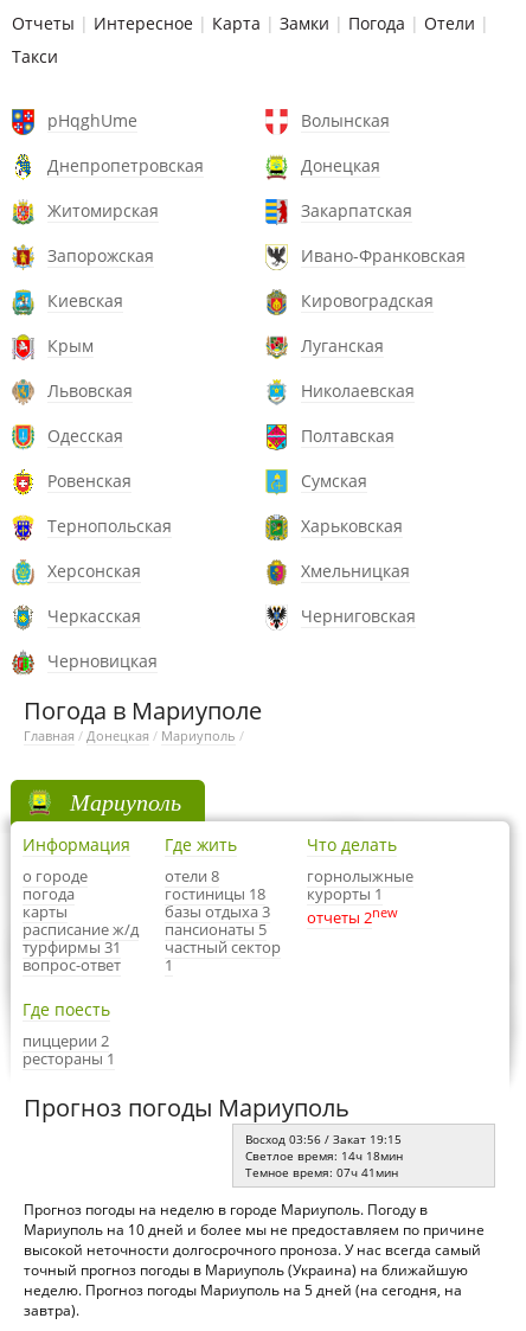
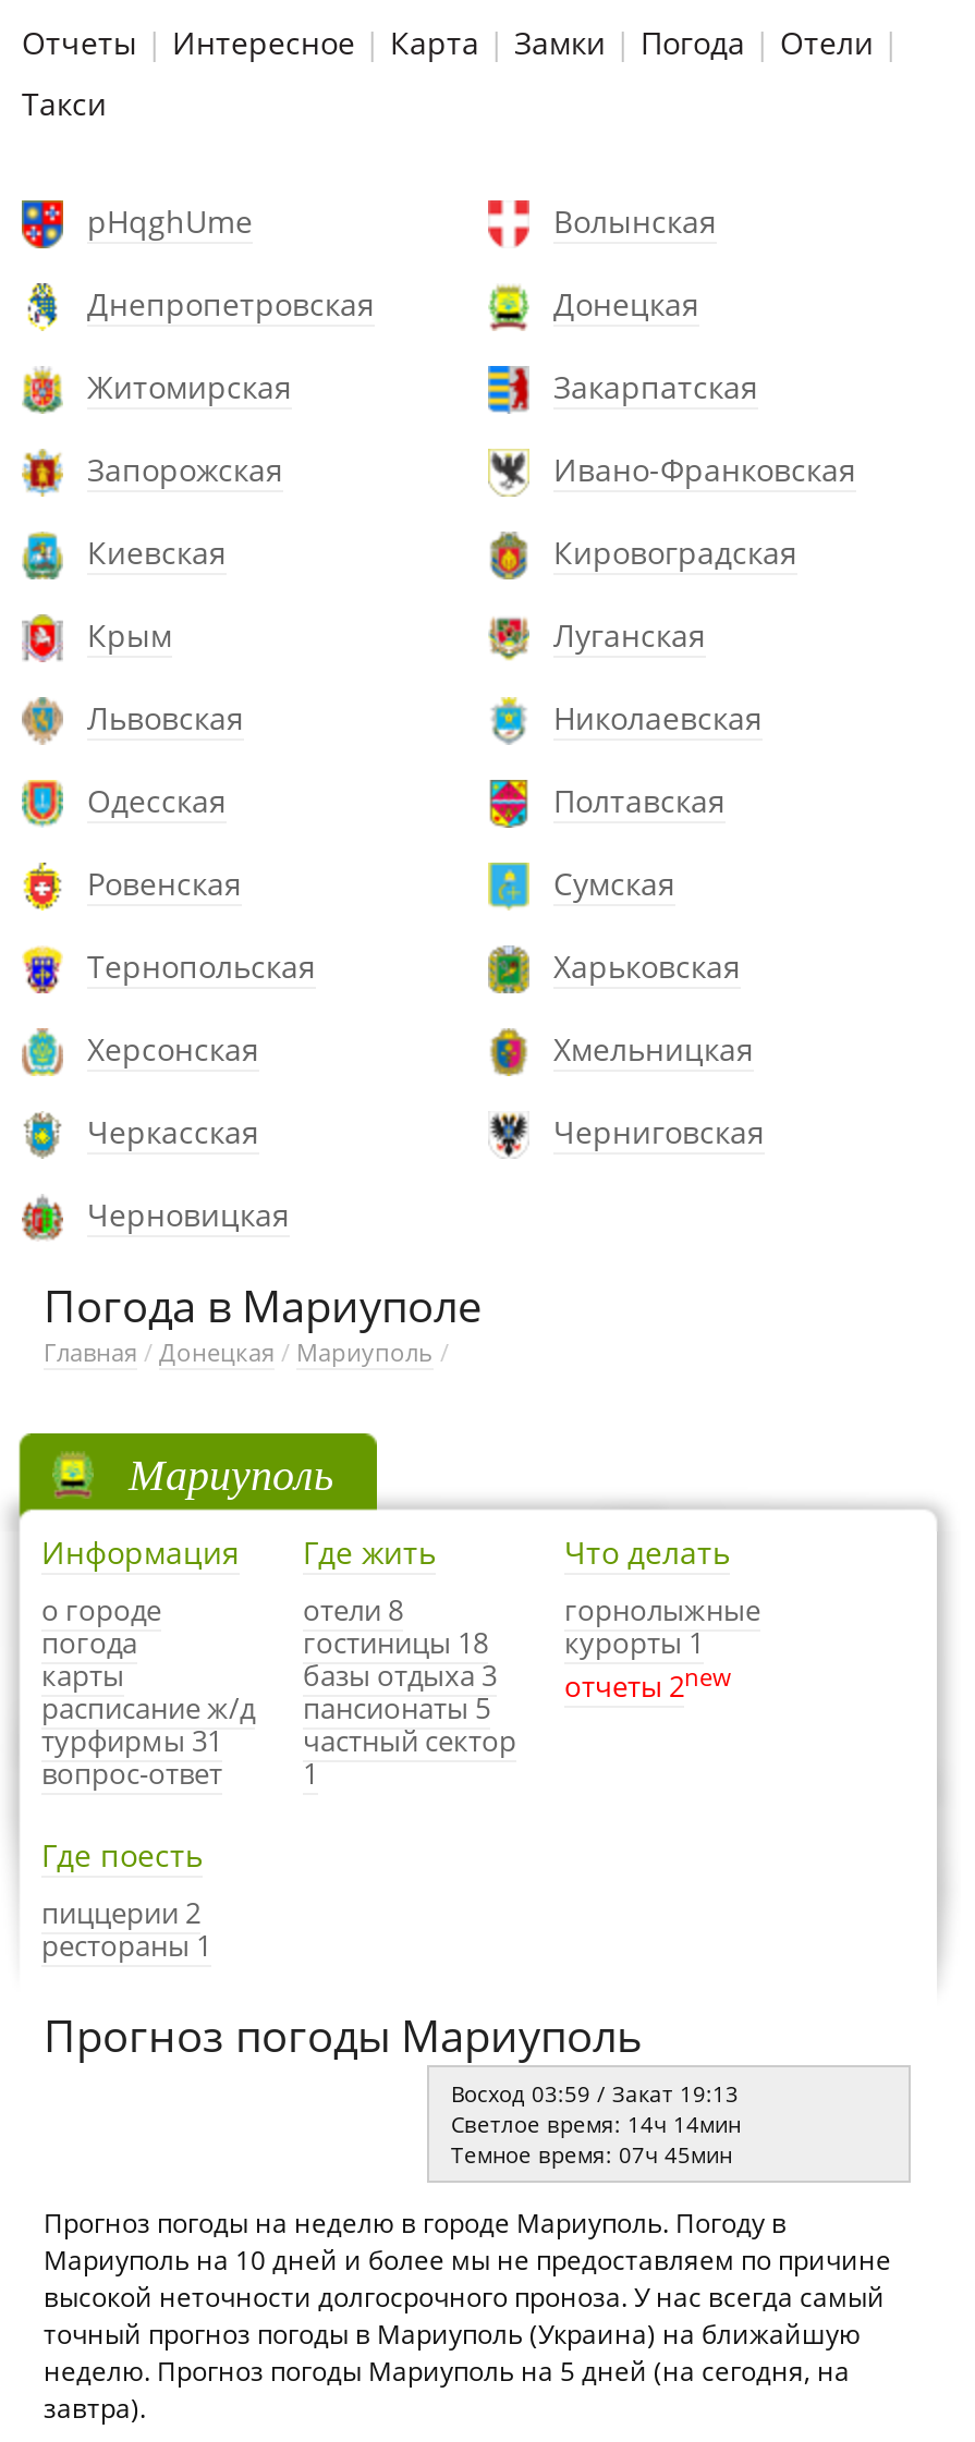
- Восход 03:56 / Закат 19:15
+ Восход 03:59 / Закат 19:13

- Светлое время: 14ч 18мин
+ Светлое время: 14ч 14мин

- Темное время: 07ч 41мин
+ Темное время: 07ч 45мин
